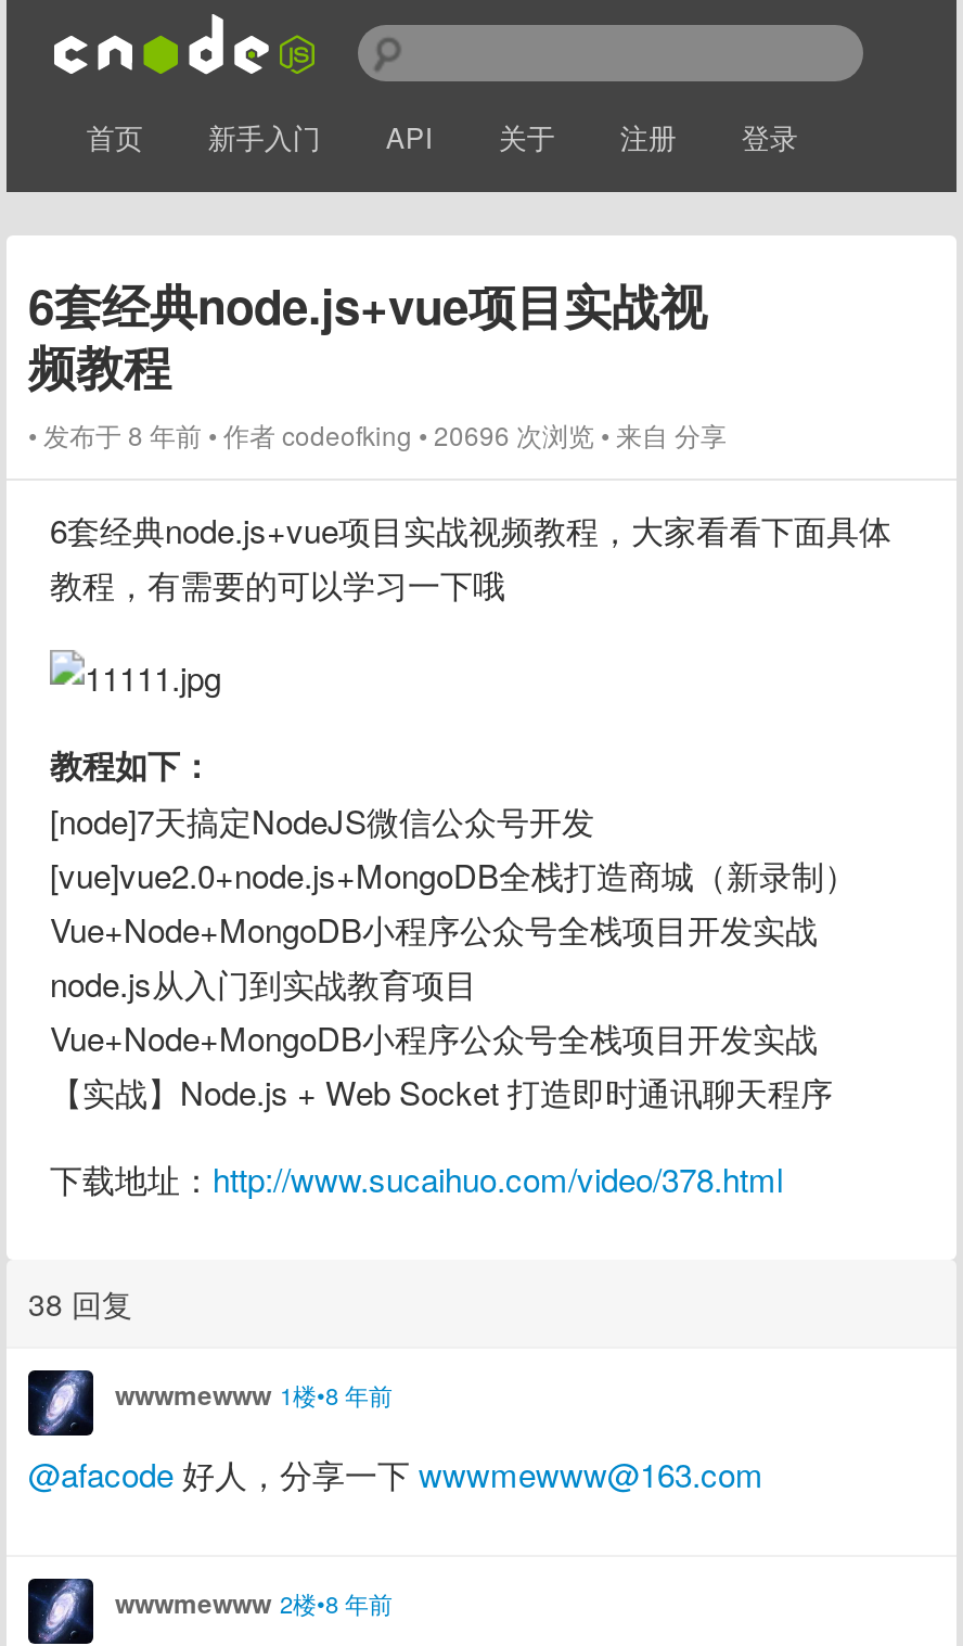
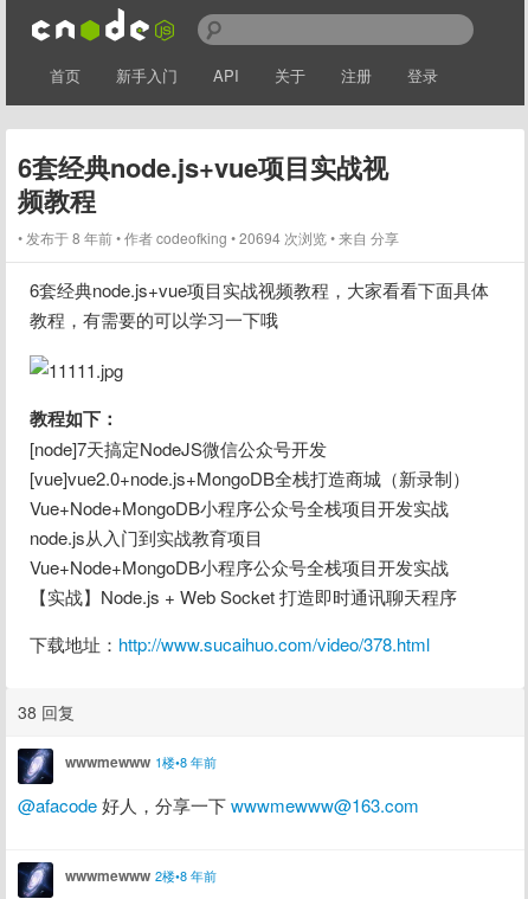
- 发布于 8 年前 作者codeofking 20696 次浏览 来自 分享
+ 发布于 8 年前 作者codeofking 20694 次浏览 来自 分享
